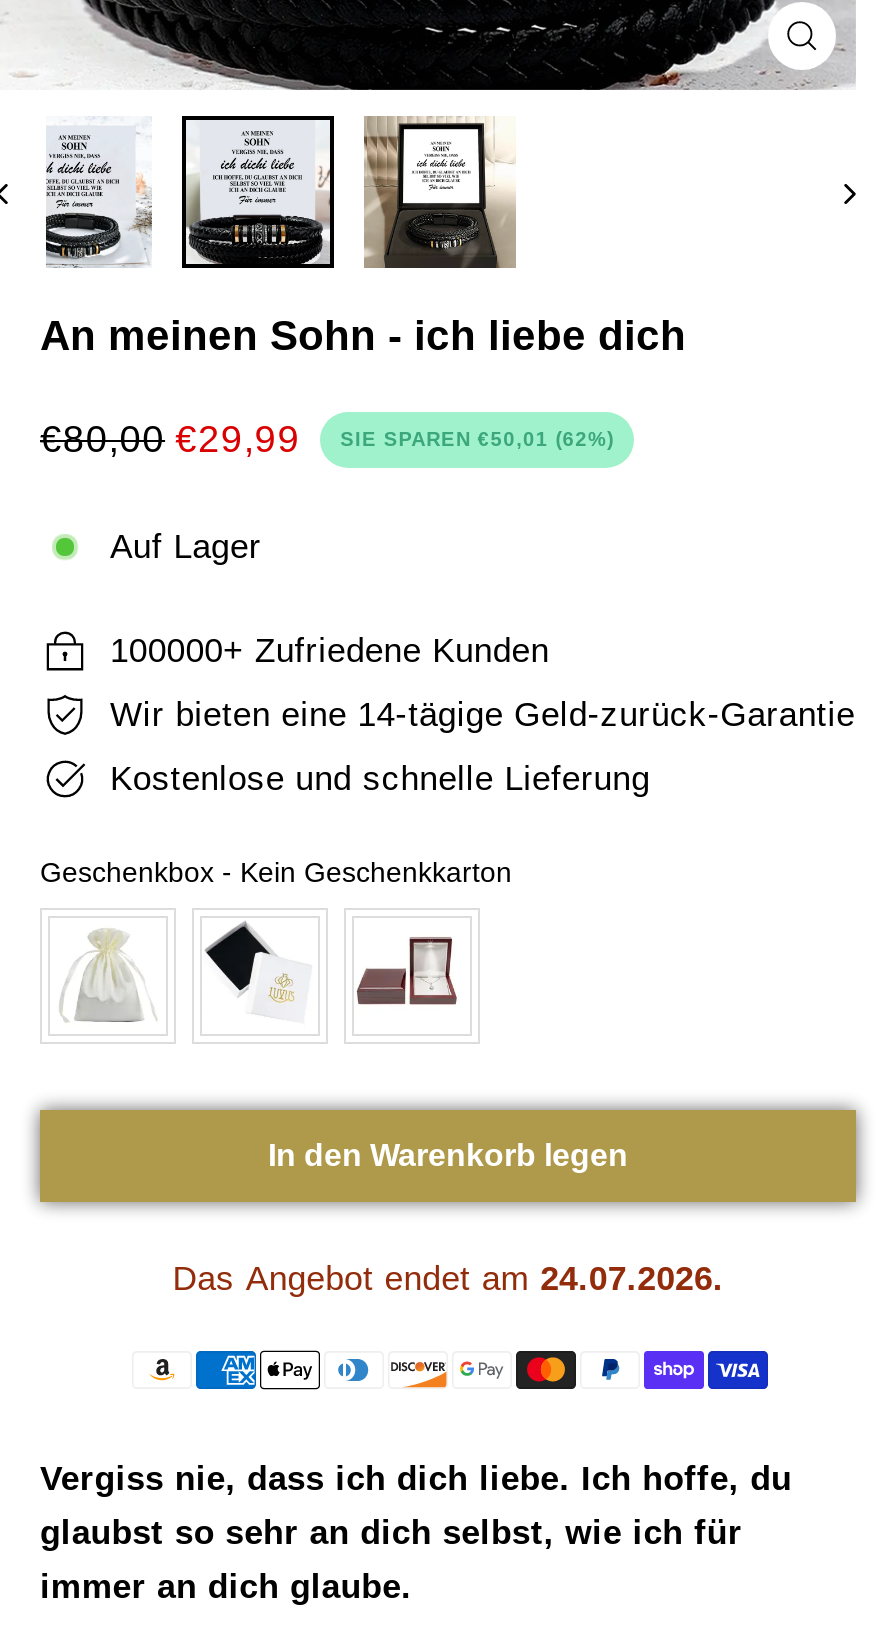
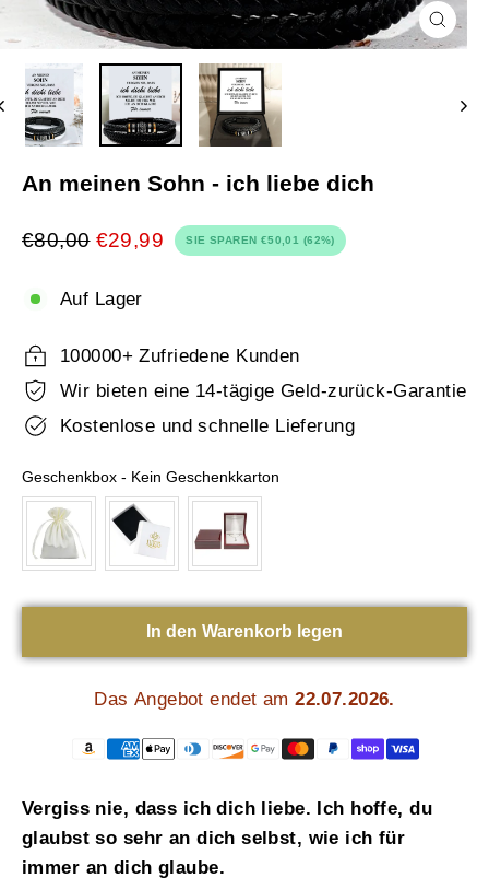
- Das Angebot endet am 24.07.2026.
+ Das Angebot endet am 22.07.2026.
